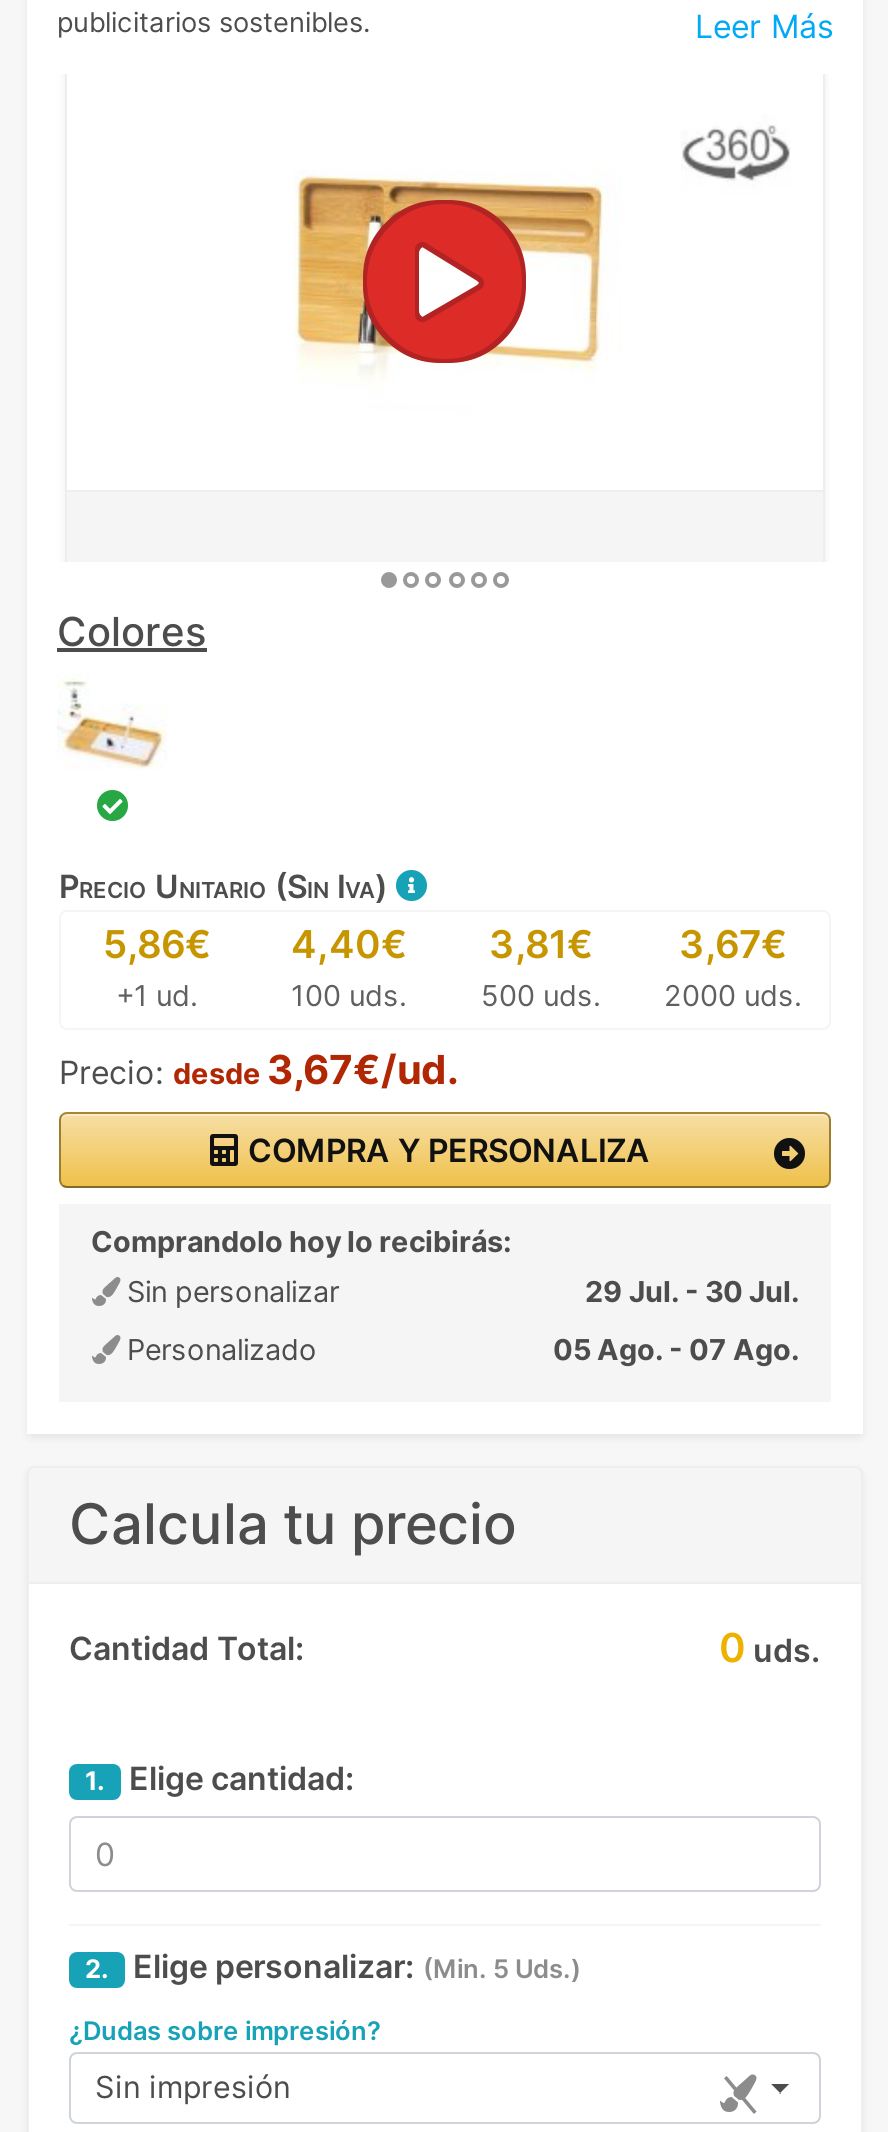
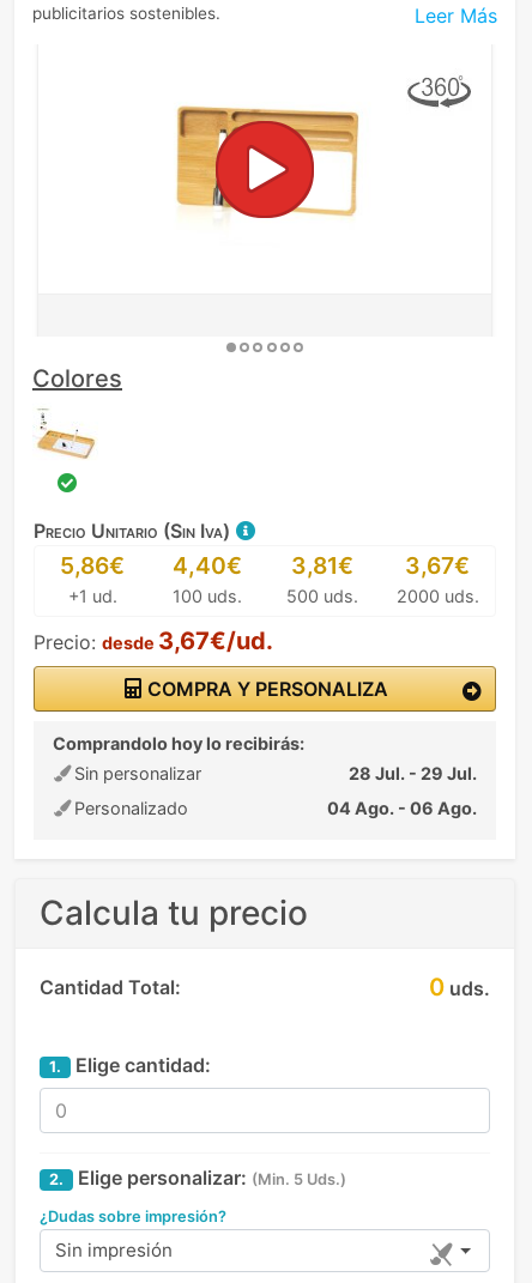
- 29 Jul. - 30 Jul.
+ 28 Jul. - 29 Jul.

- 05 Ago. - 07 Ago.
+ 04 Ago. - 06 Ago.
